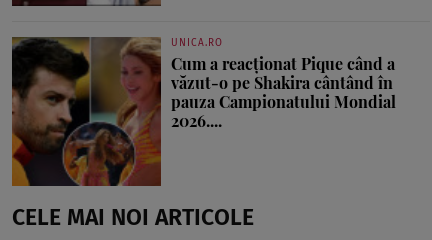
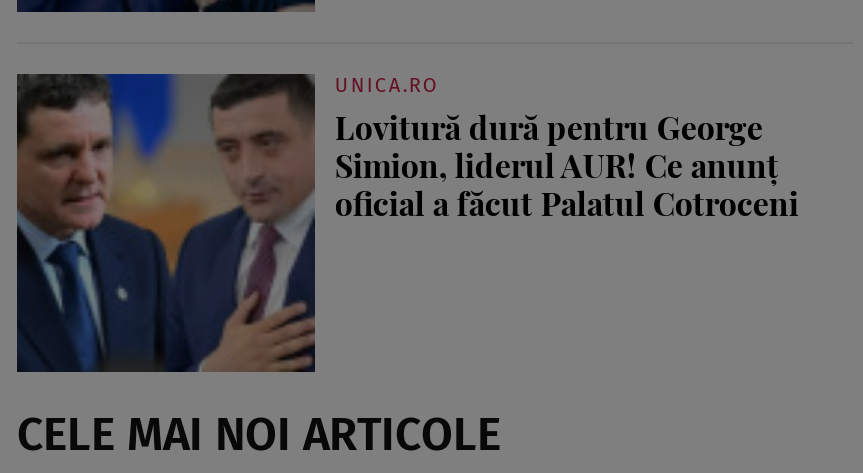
- [image]
- Cum a reacționat Pique când a
- văzut-o pe Shakira cântând în
- pauza Campionatului Mondial
- 2026....
+ [image]
+ Lovitură dură pentru George
+ Simion, liderul AUR! Ce anunț
+ oficial a făcut Palatul Cotroceni
